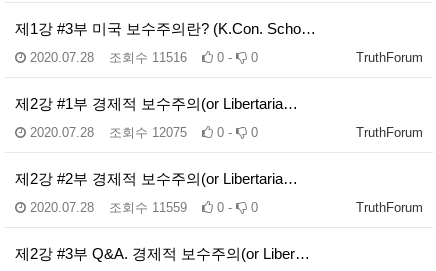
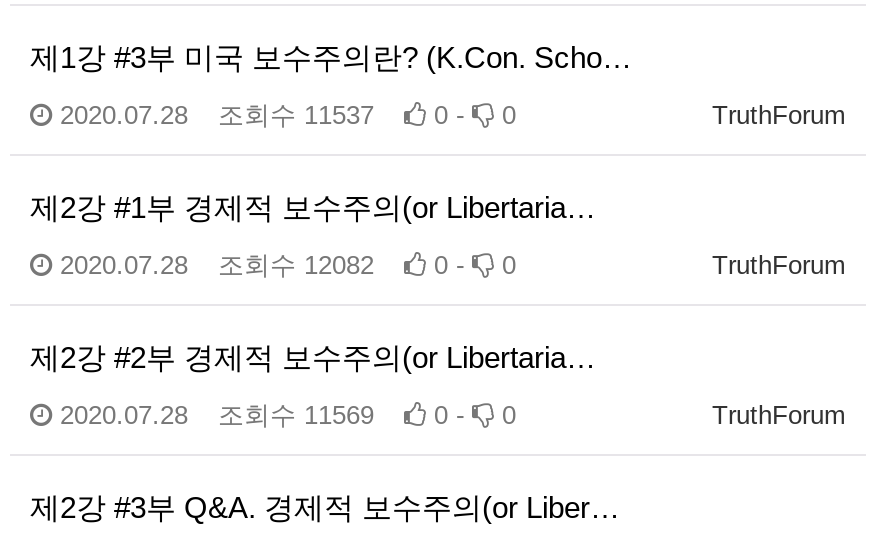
- 2020.07.28 조회수 11516 0 - 0
+ 2020.07.28 조회수 11537 0 - 0

- 2020.07.28 조회수 12075 0 - 0
+ 2020.07.28 조회수 12082 0 - 0

- 2020.07.28 조회수 11559 0 - 0
+ 2020.07.28 조회수 11569 0 - 0
